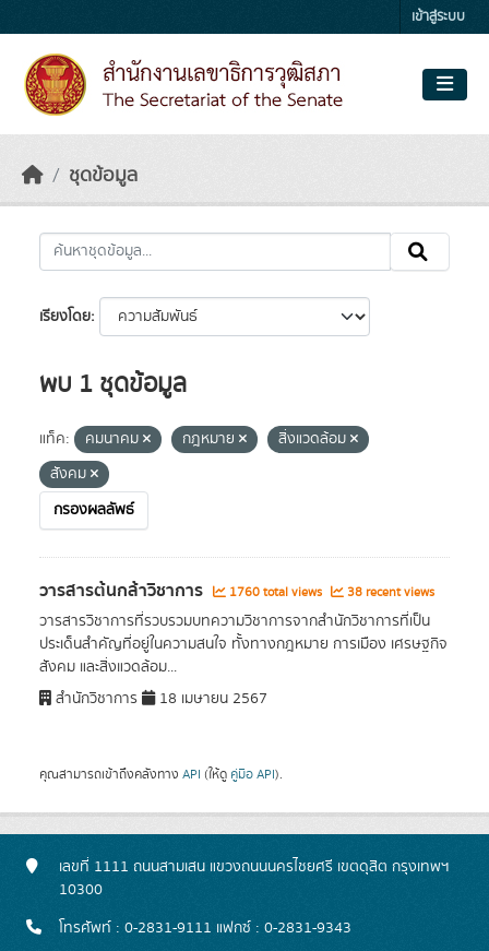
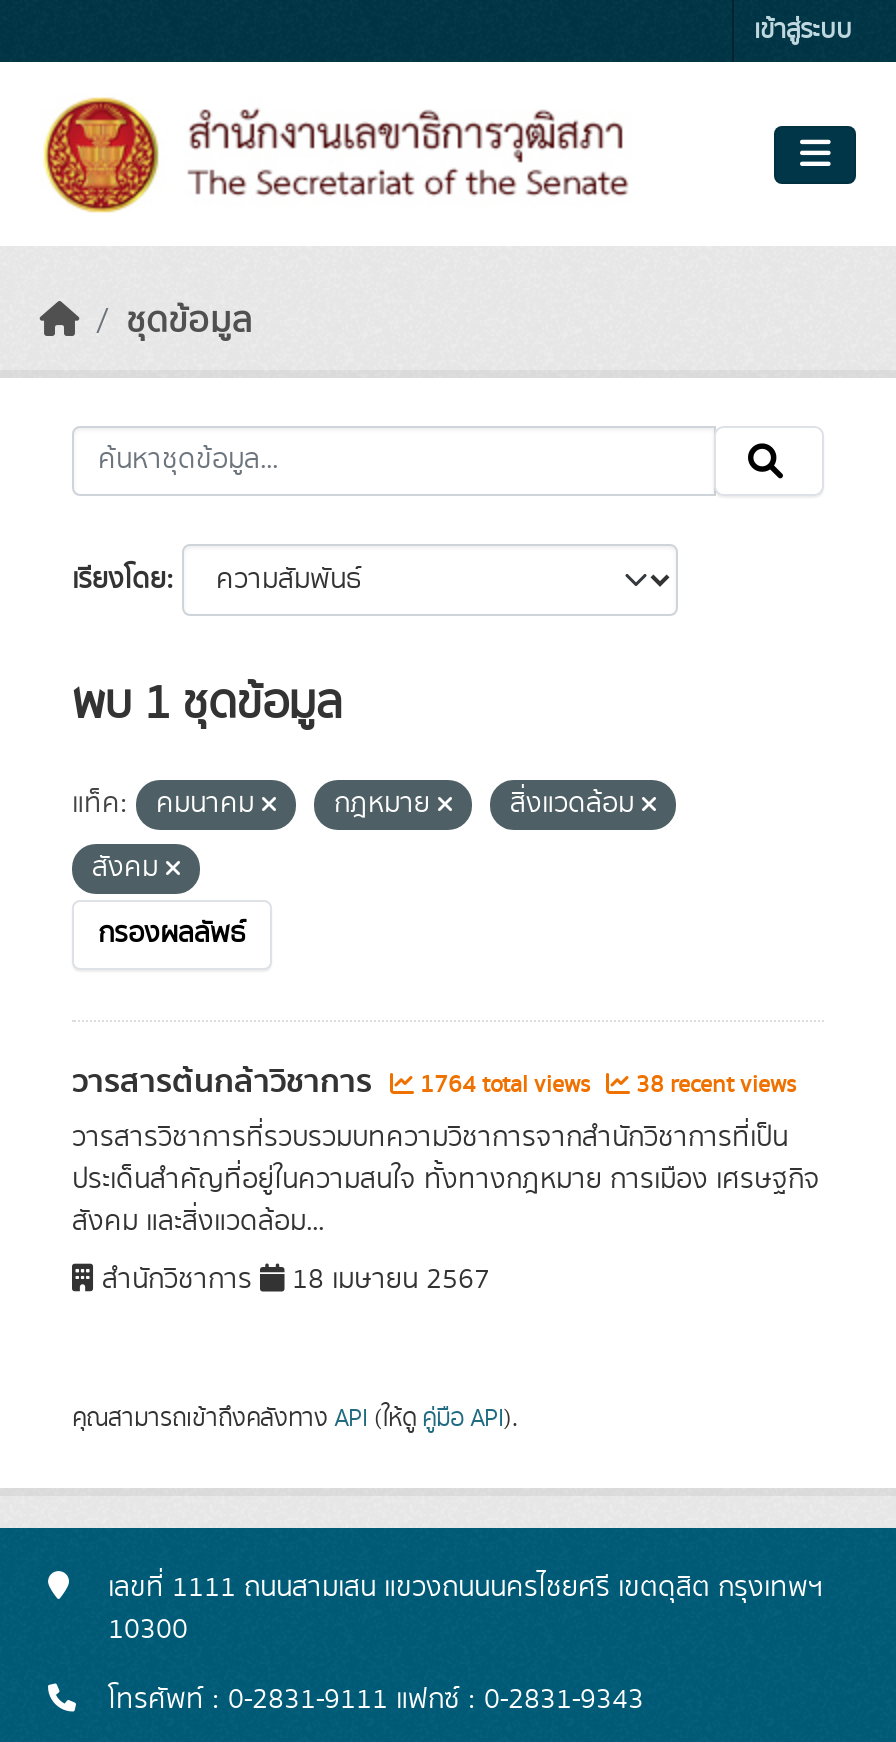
- วารสารต้นกล้าวิชาการ 1760 total views 38 recent views
+ วารสารต้นกล้าวิชาการ 1764 total views 38 recent views
